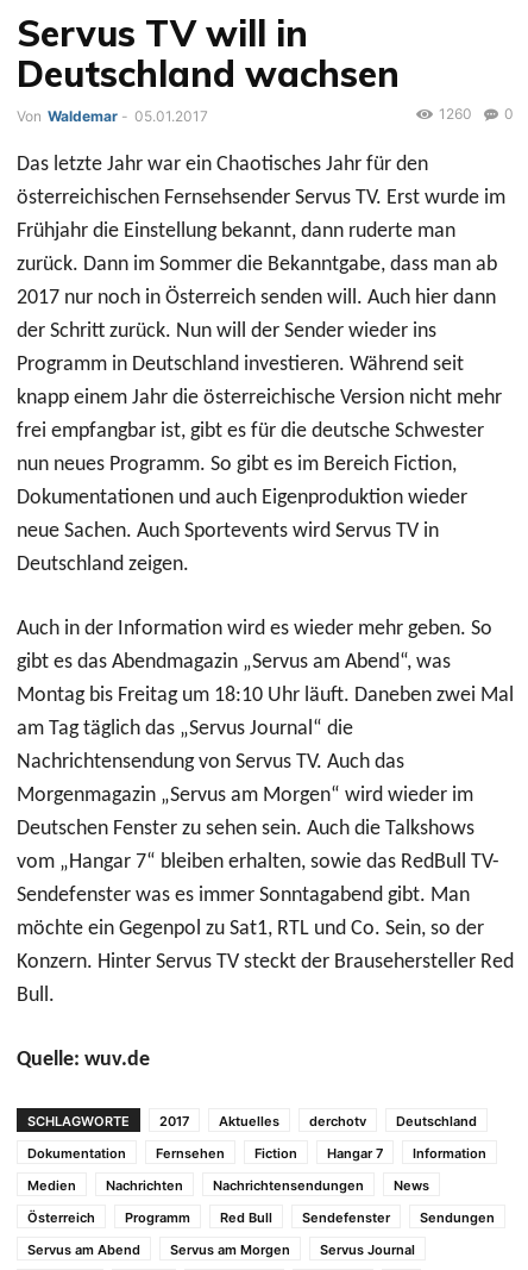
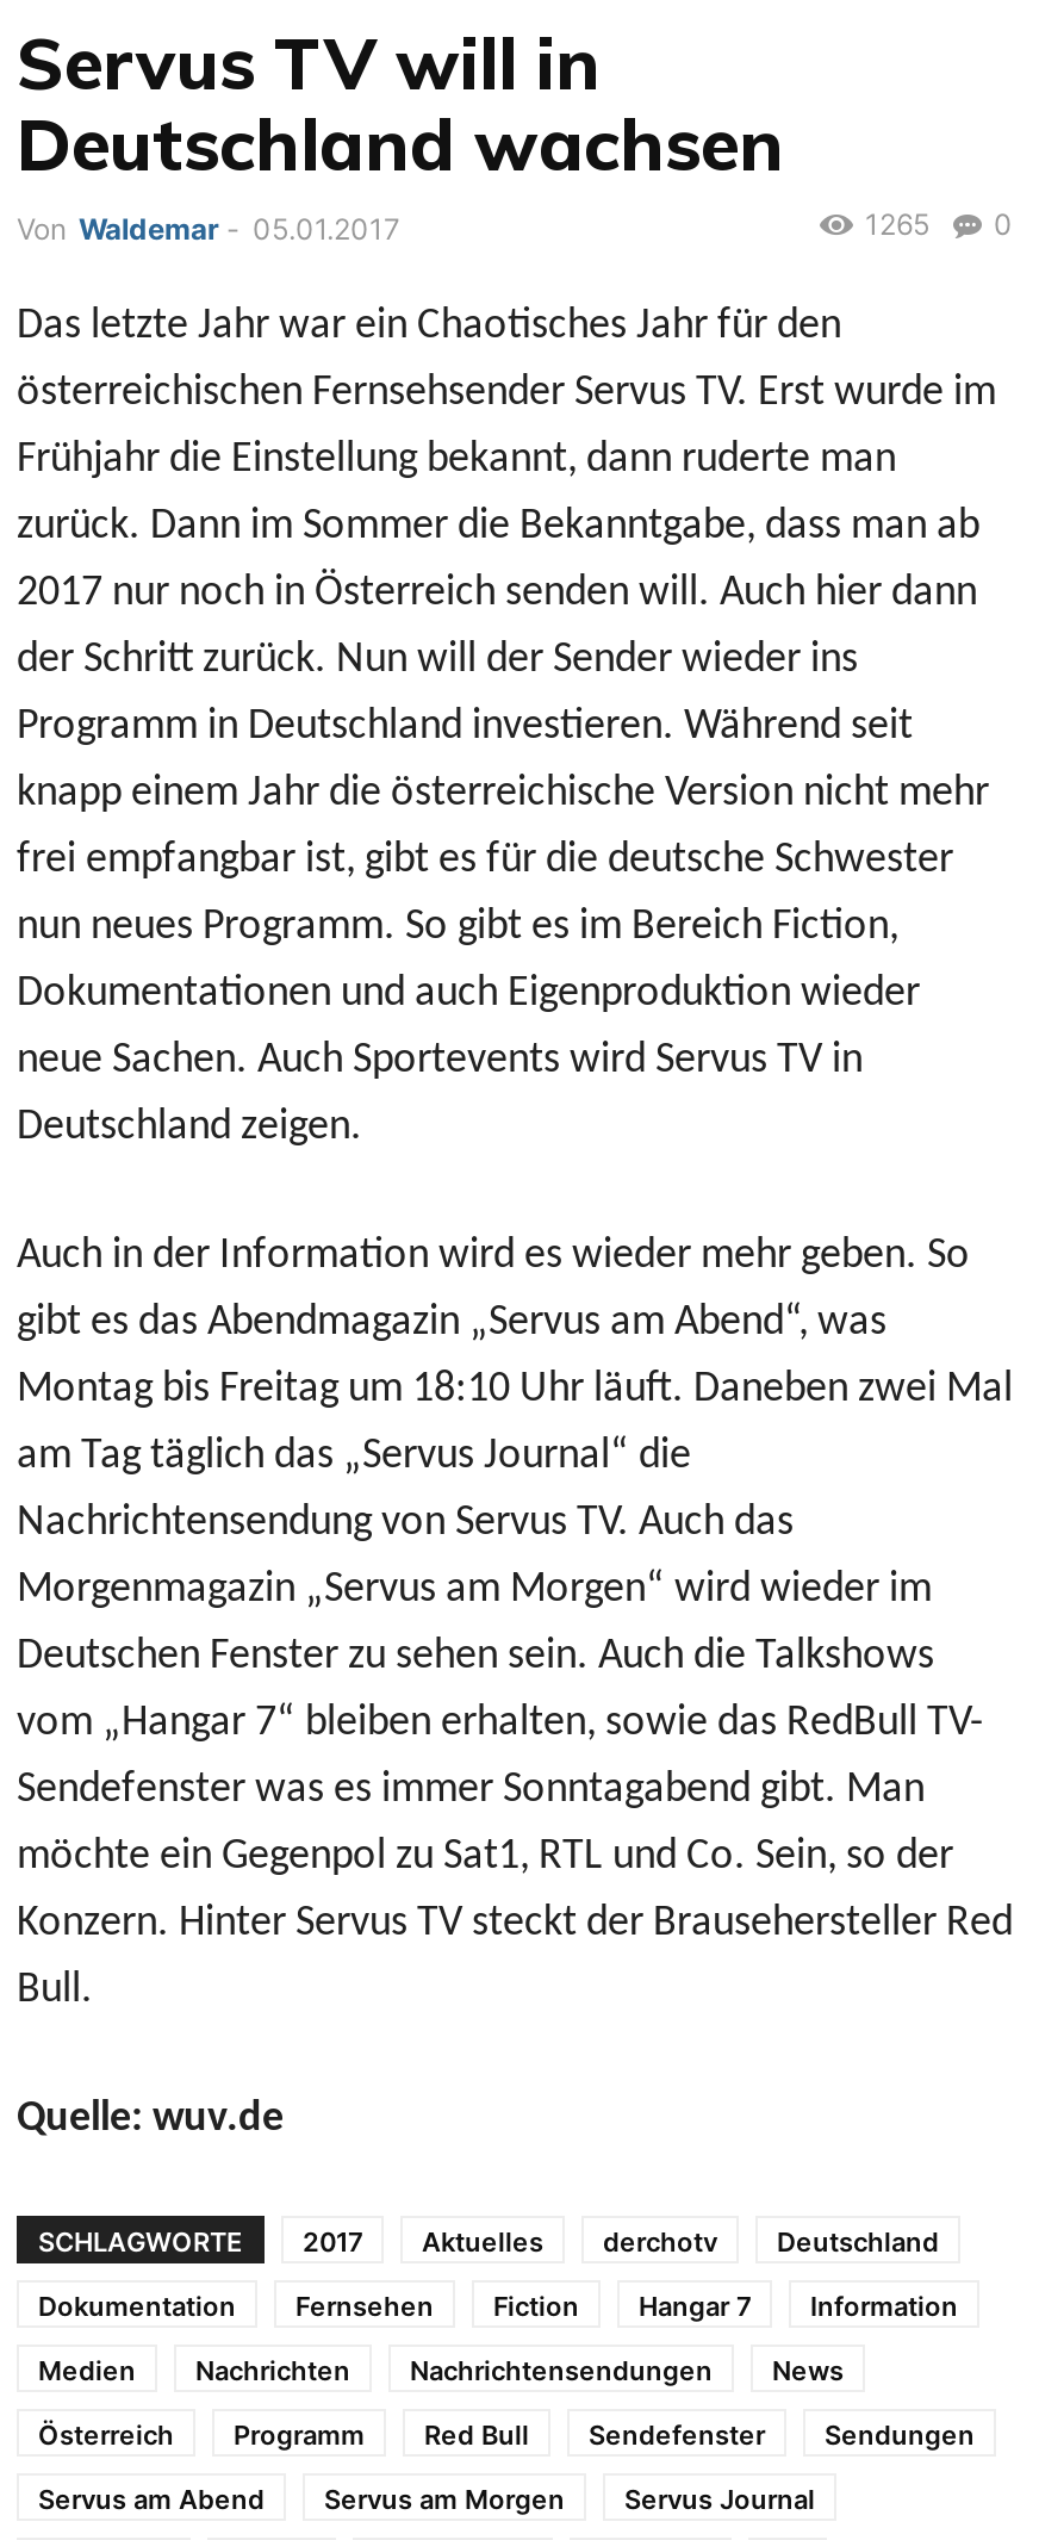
- 1260 0
+ 1265 0
